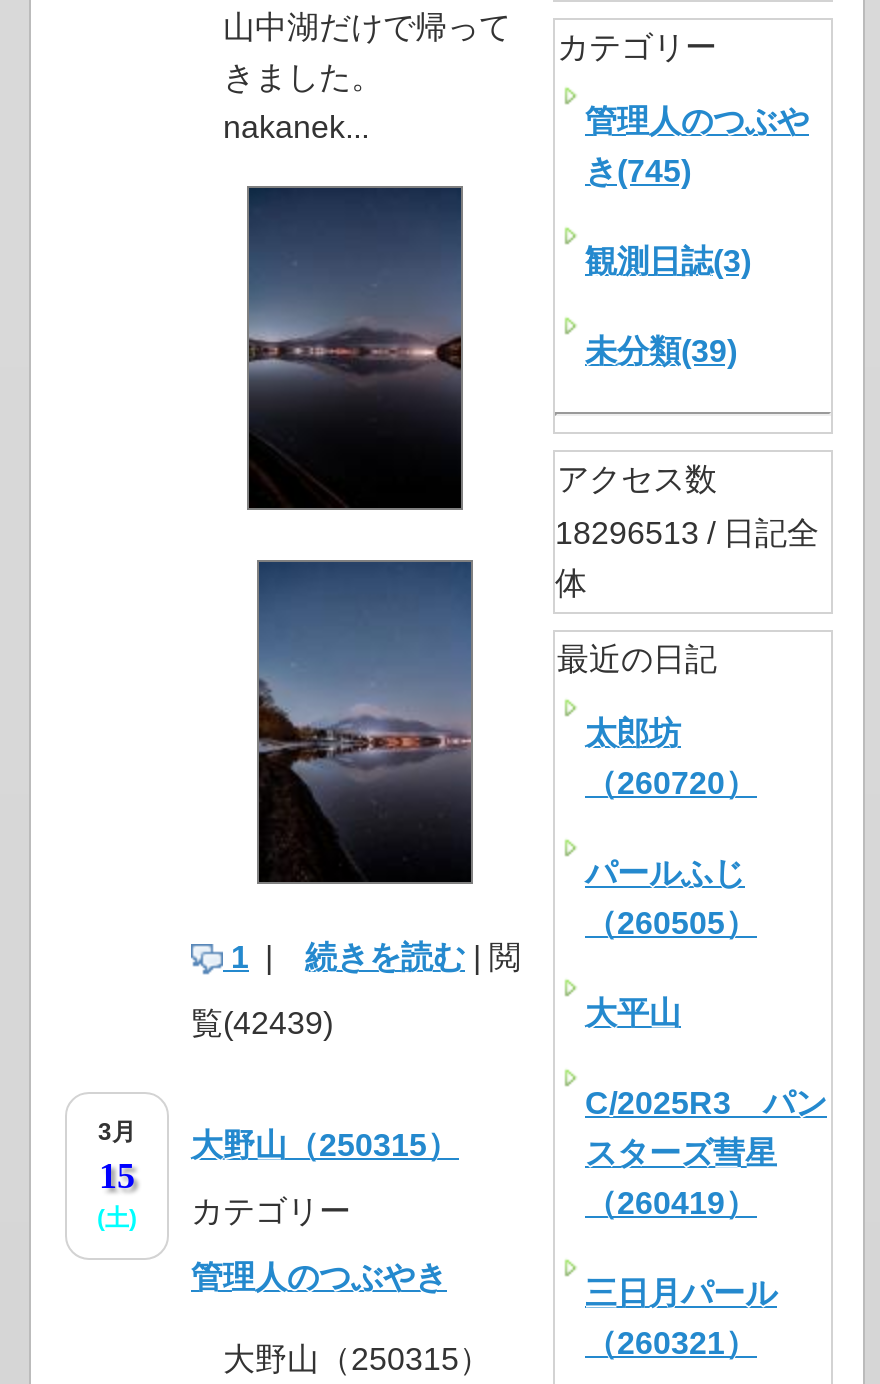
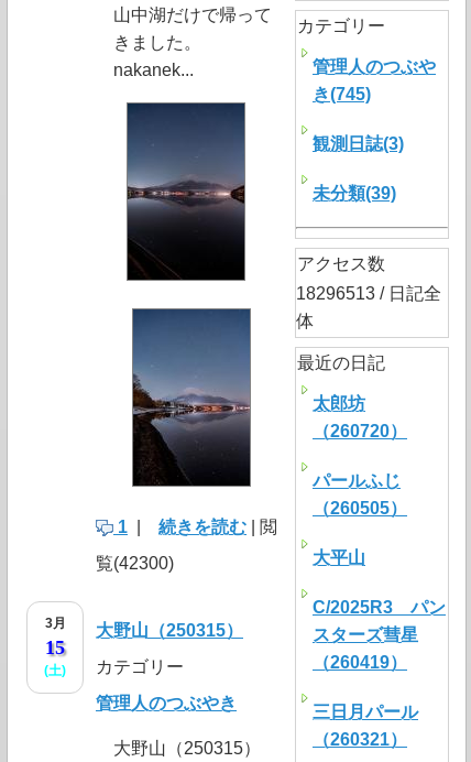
- 覧(42439)
+ 覧(42300)
